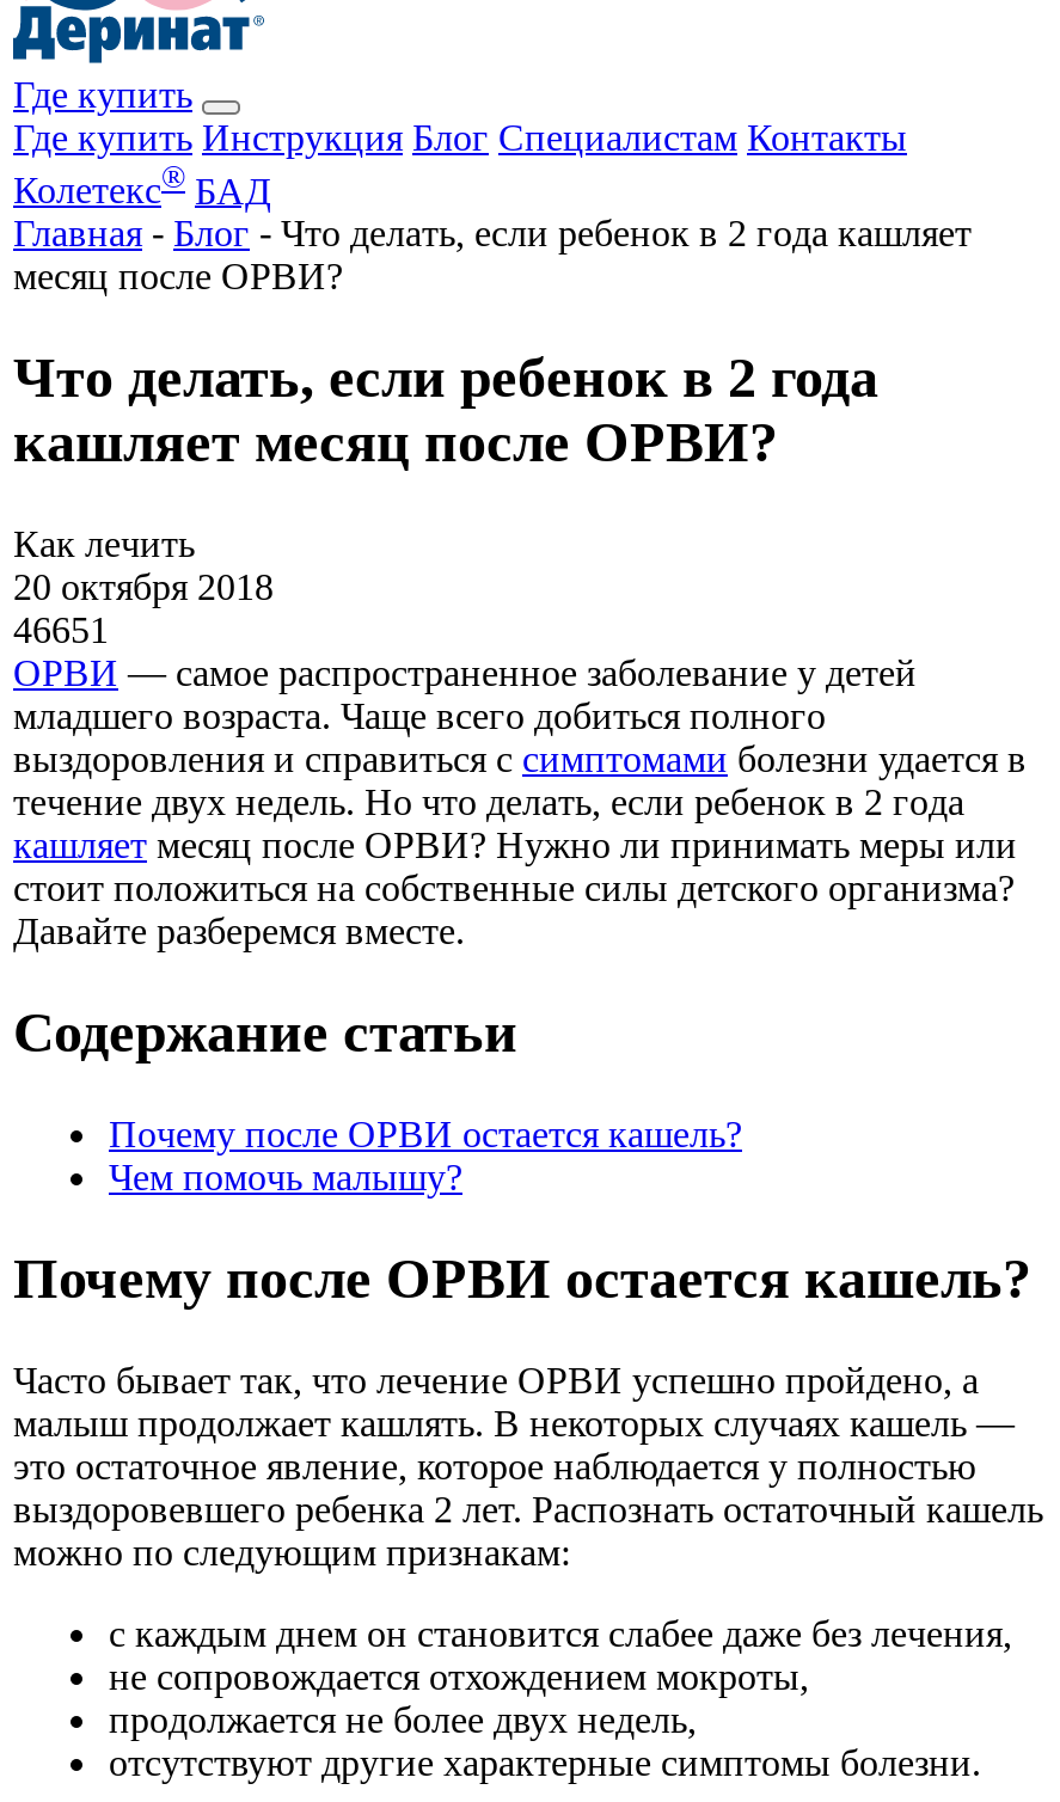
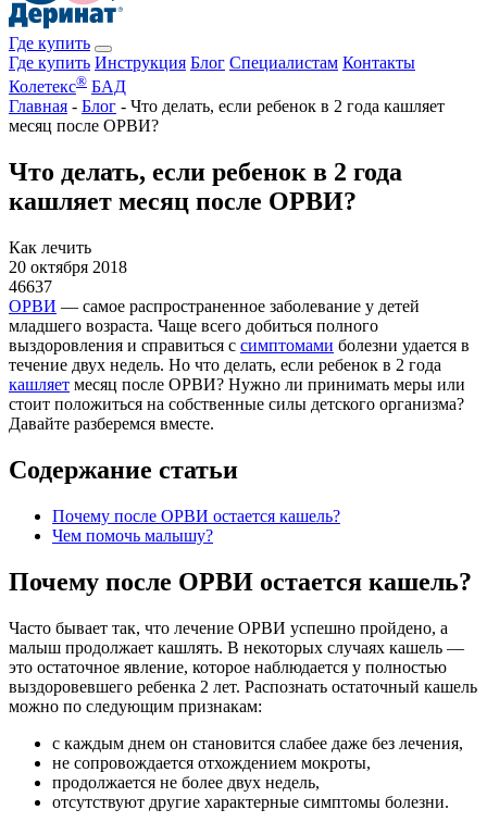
- 46651
+ 46637
